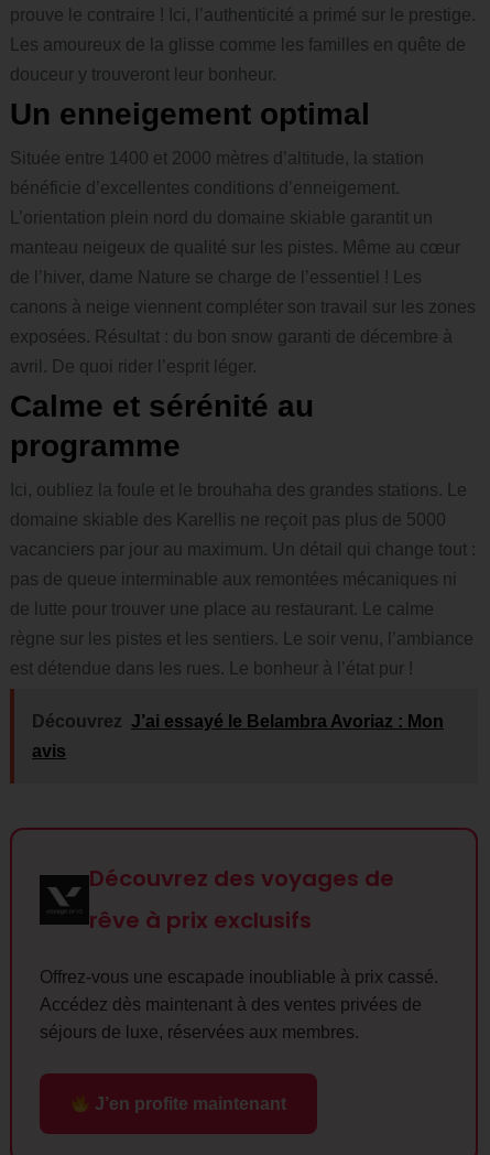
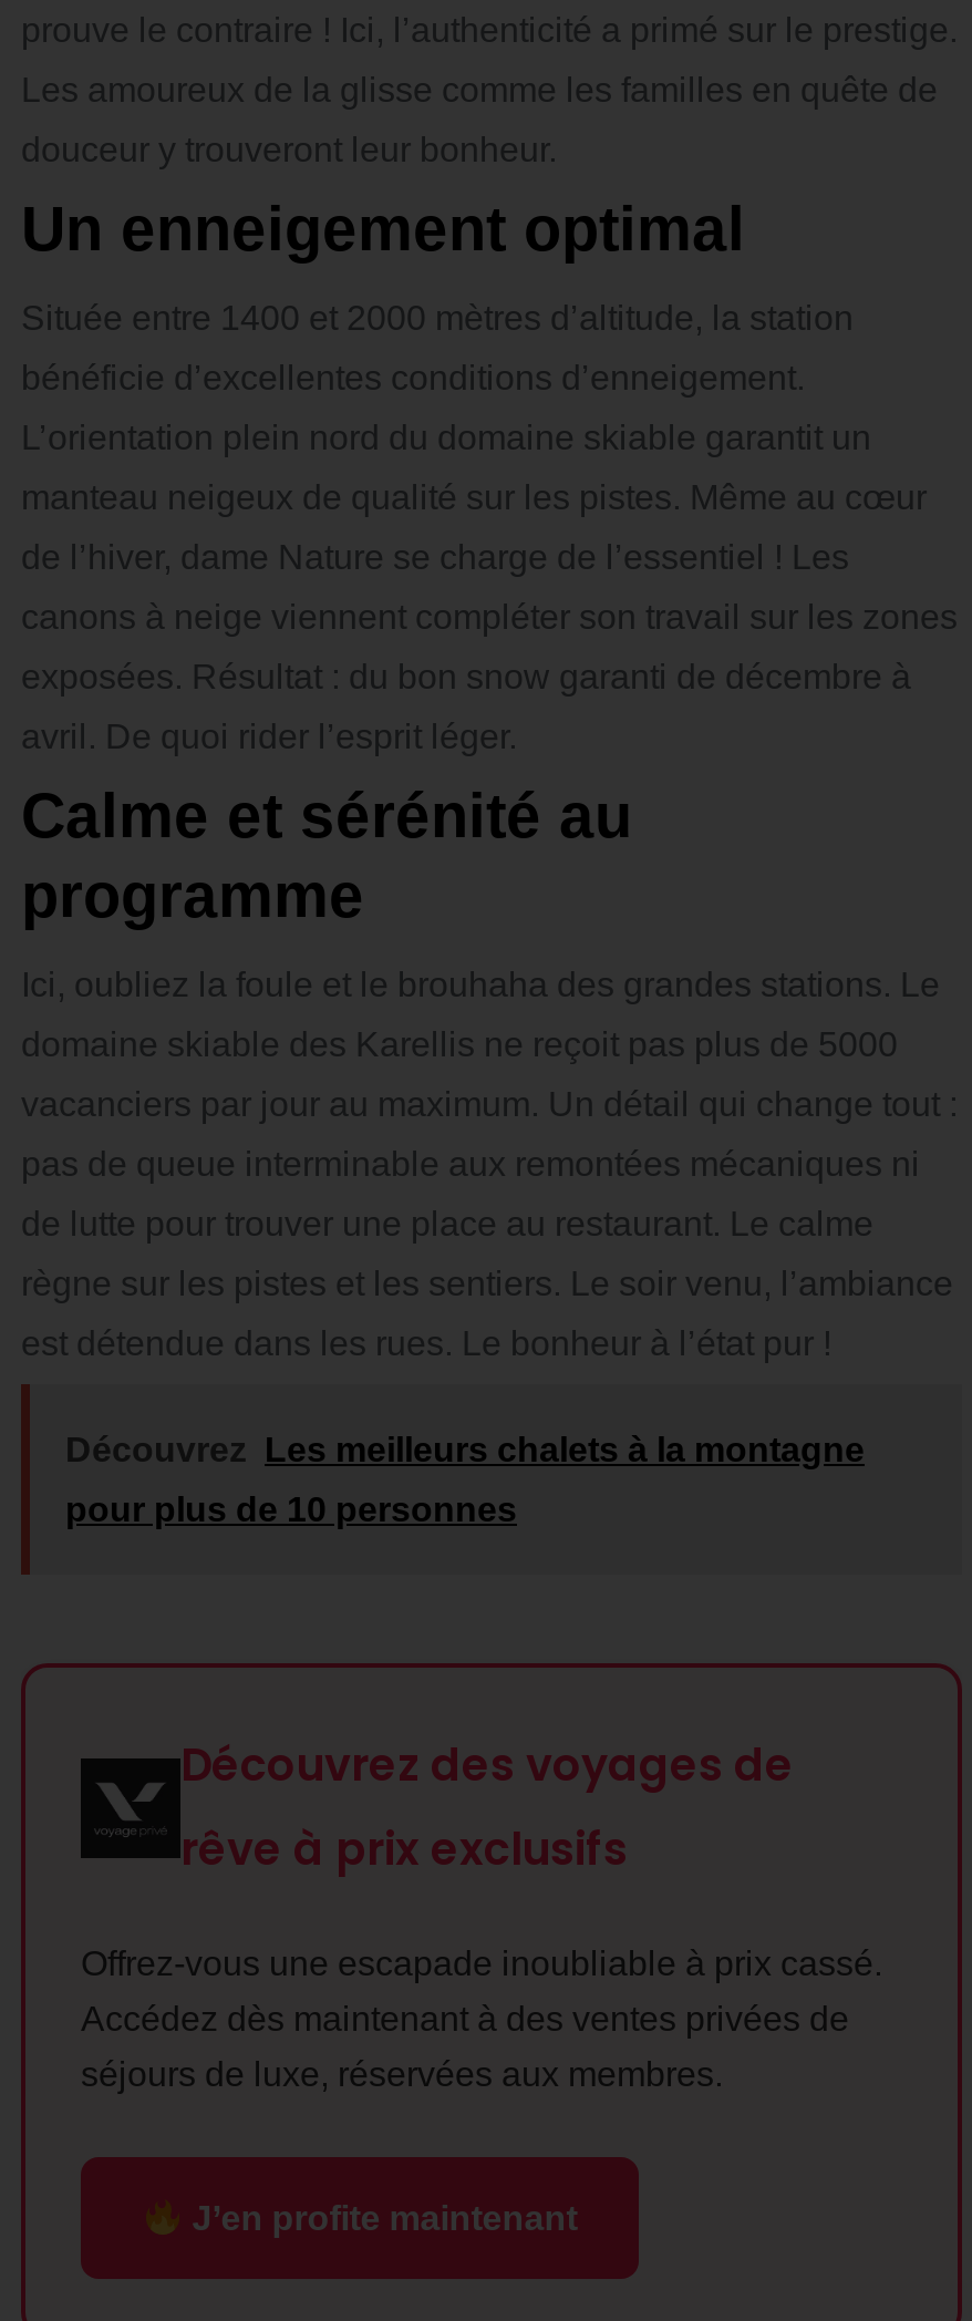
- Découvrez J’ai essayé le Belambra Avoriaz : Mon
+ Découvrez Les meilleurs chalets à la montagne

- avis
+ pour plus de 10 personnes
